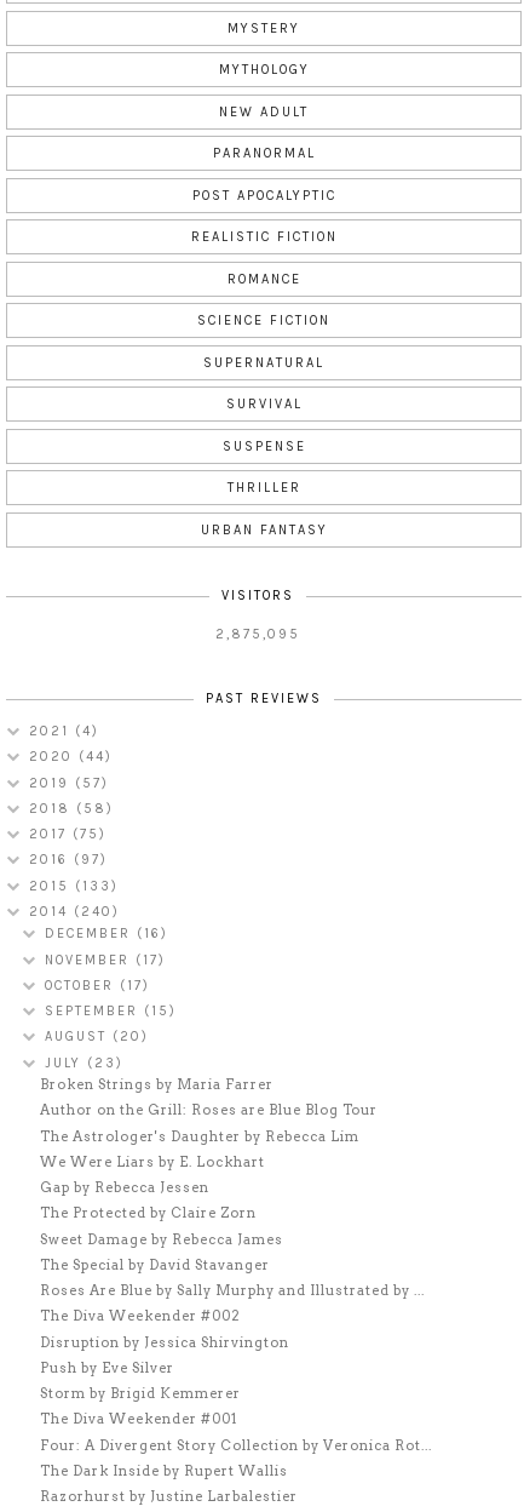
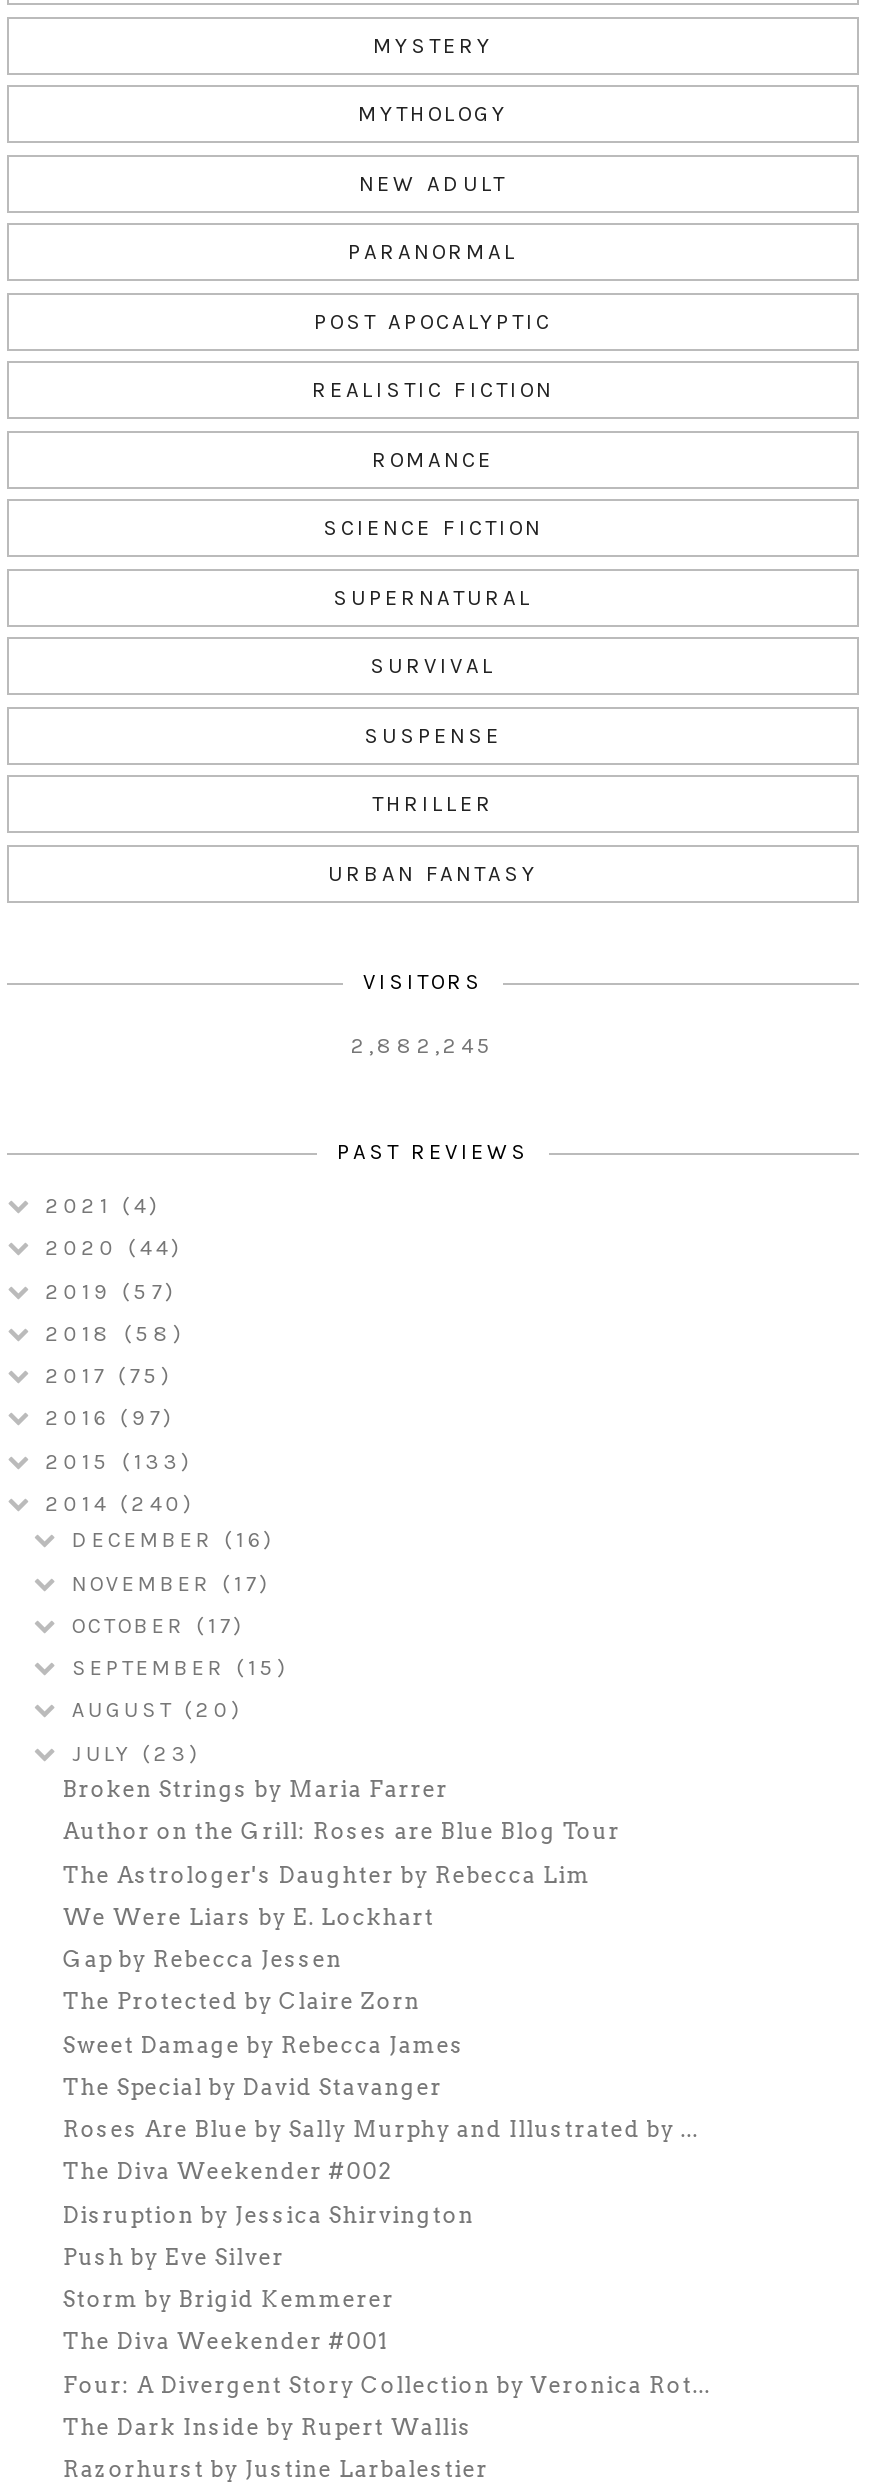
- 2,875,095
+ 2,882,245
